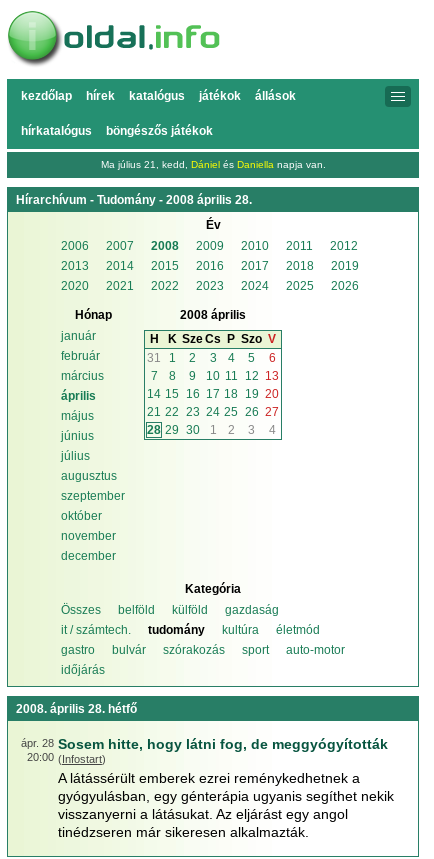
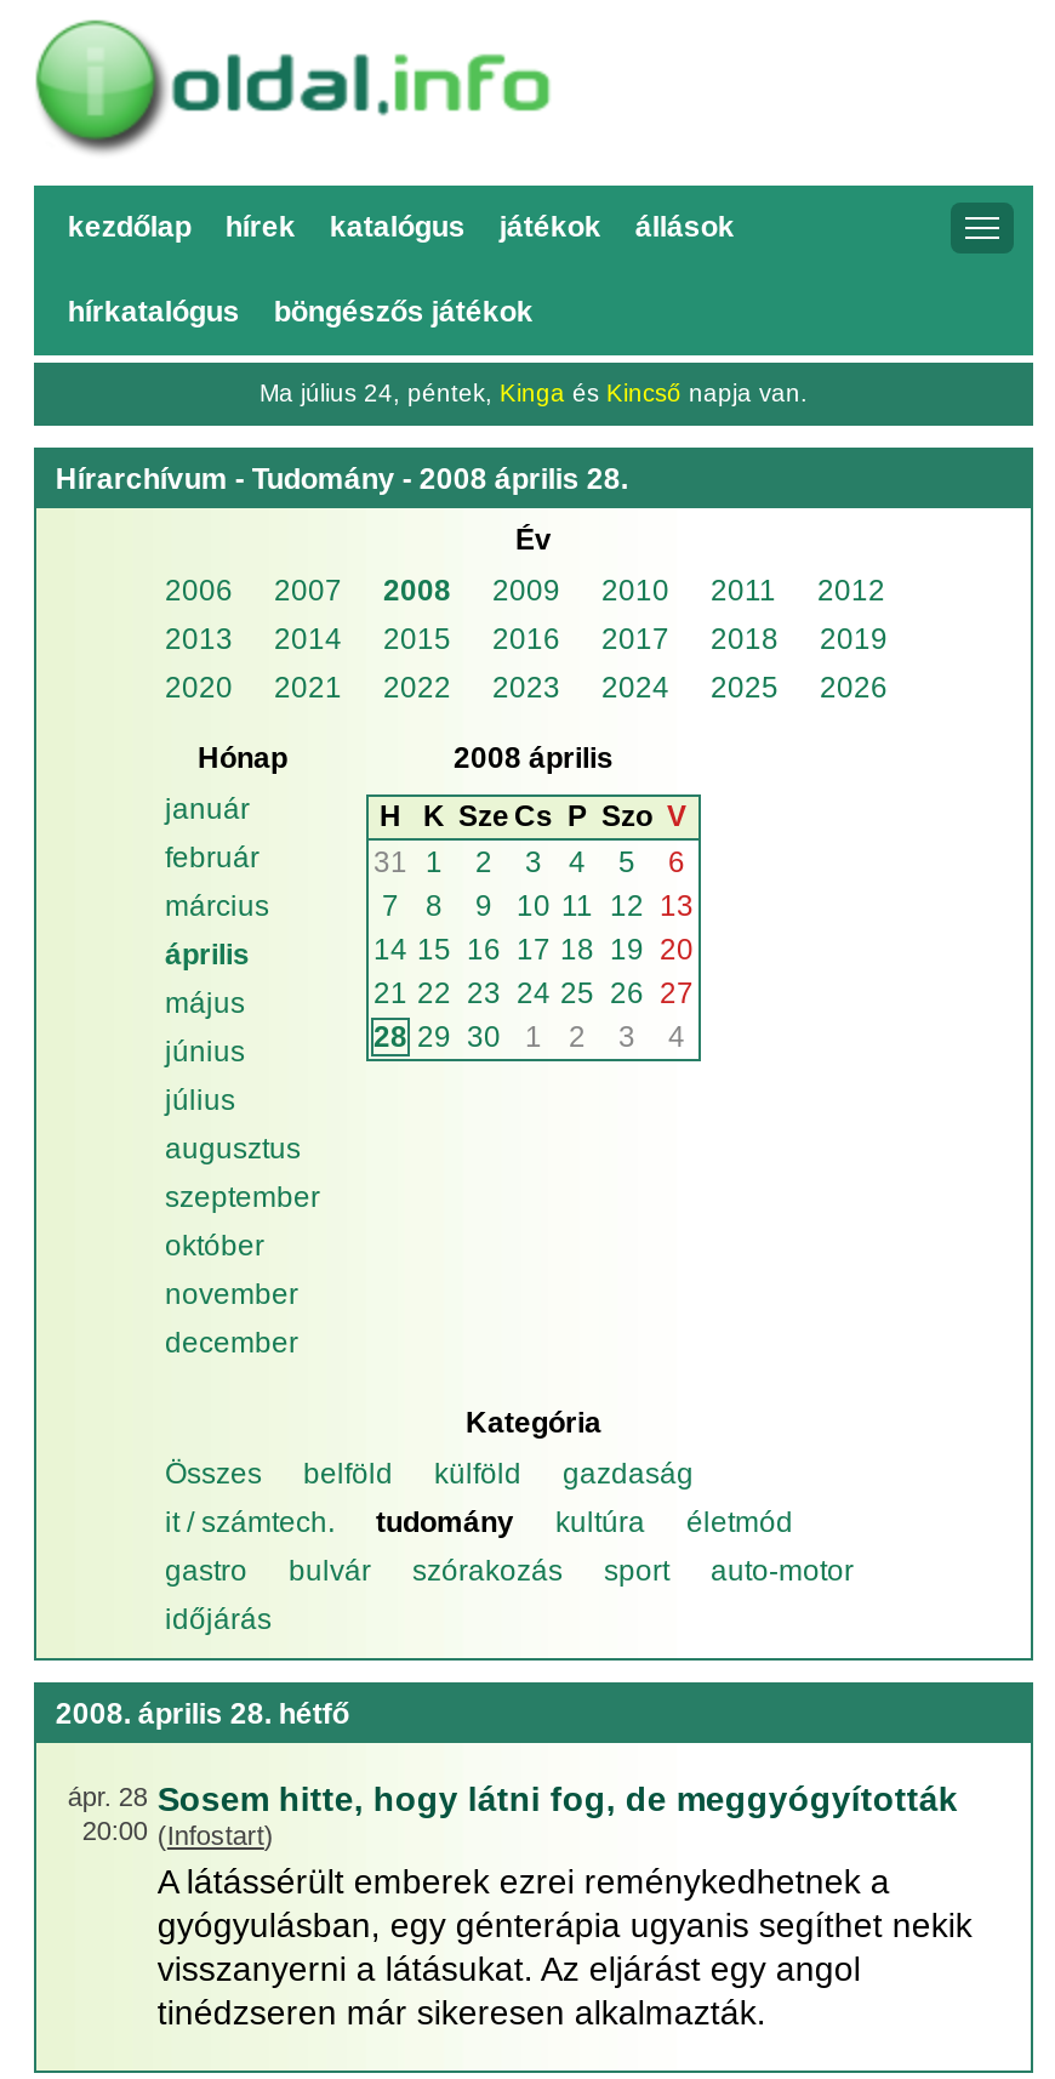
- Ma július 21, kedd, Dániel és Daniella napja van.
+ Ma július 24, péntek, Kinga és Kincső napja van.
